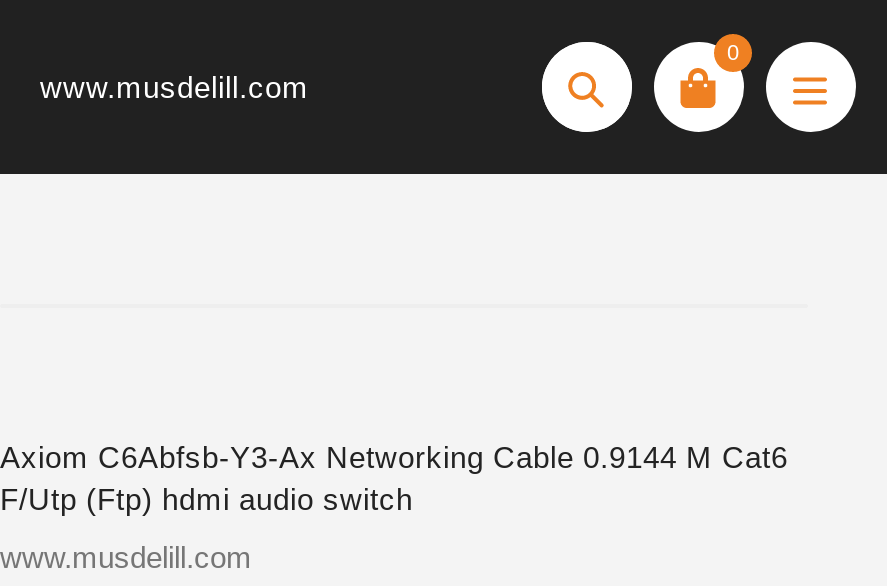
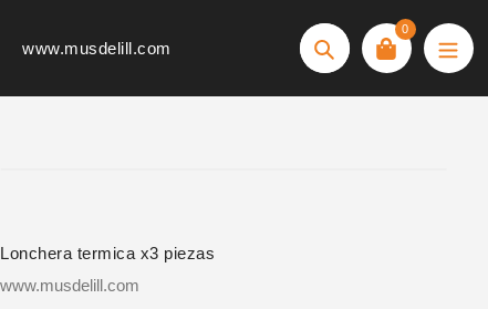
- Axiom C6Abfsb-Y3-Ax Networking Cable 0.9144 M Cat6
- F/Utp (Ftp) hdmi audio switch
+ Lonchera termica x3 piezas
